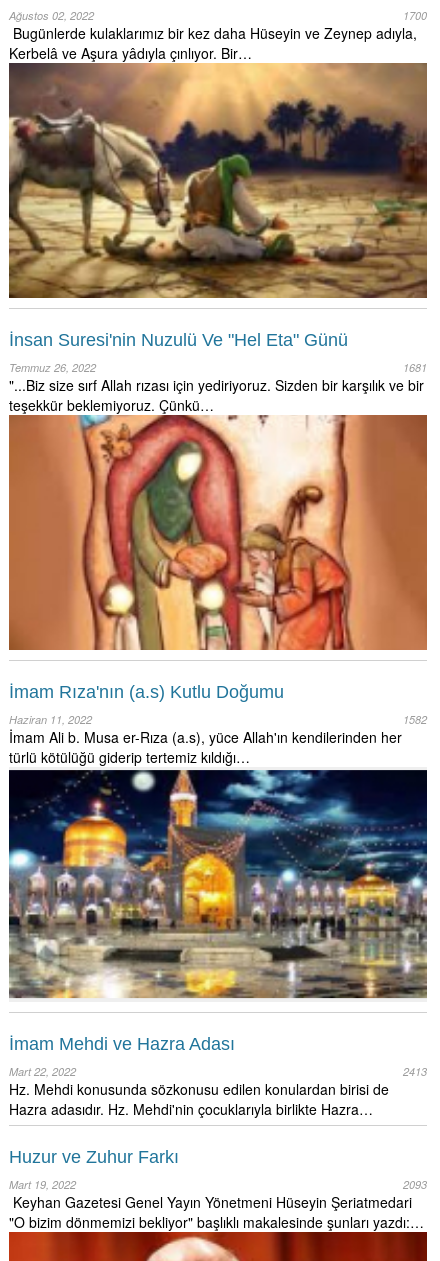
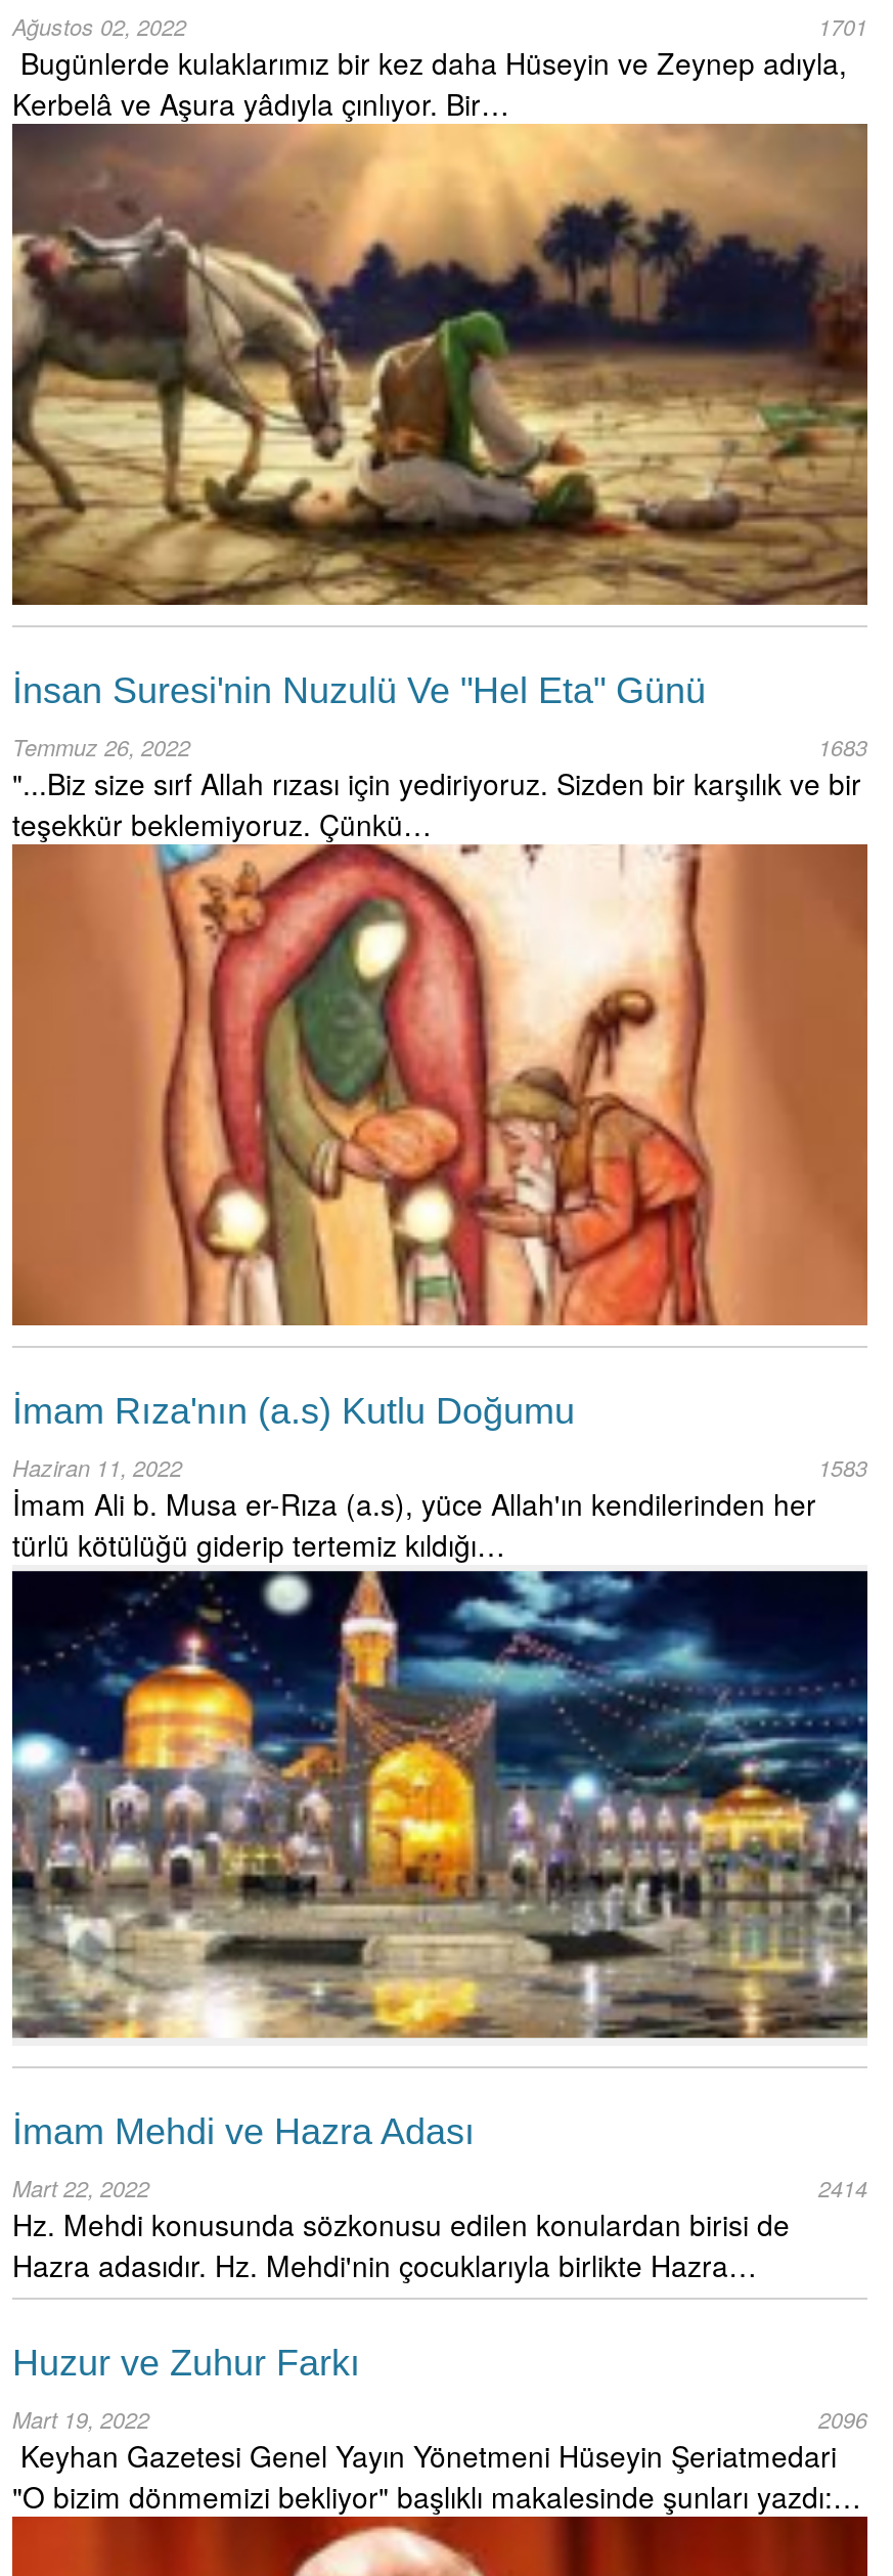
- 1700
+ 1701

- 1681
+ 1683

- 1582
+ 1583

- 2413
+ 2414

- 2093
+ 2096
